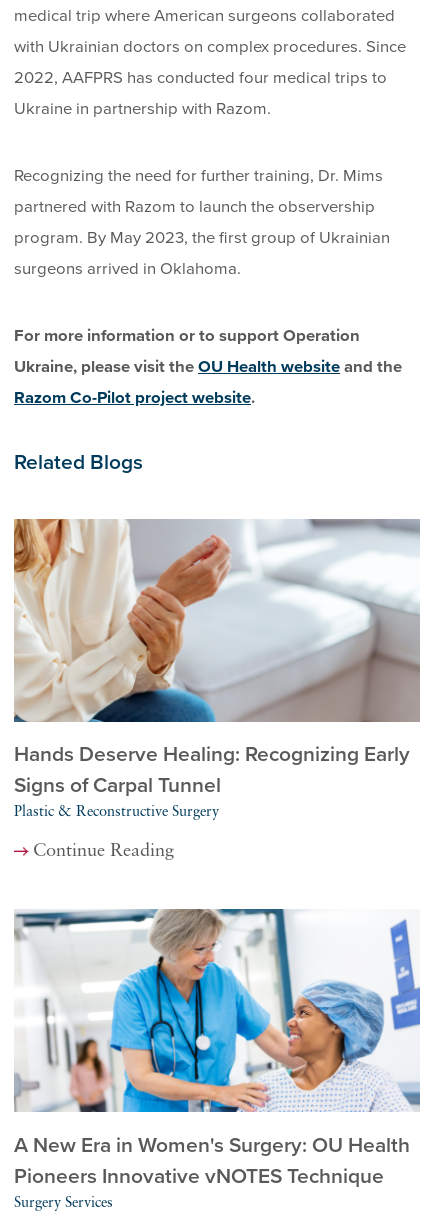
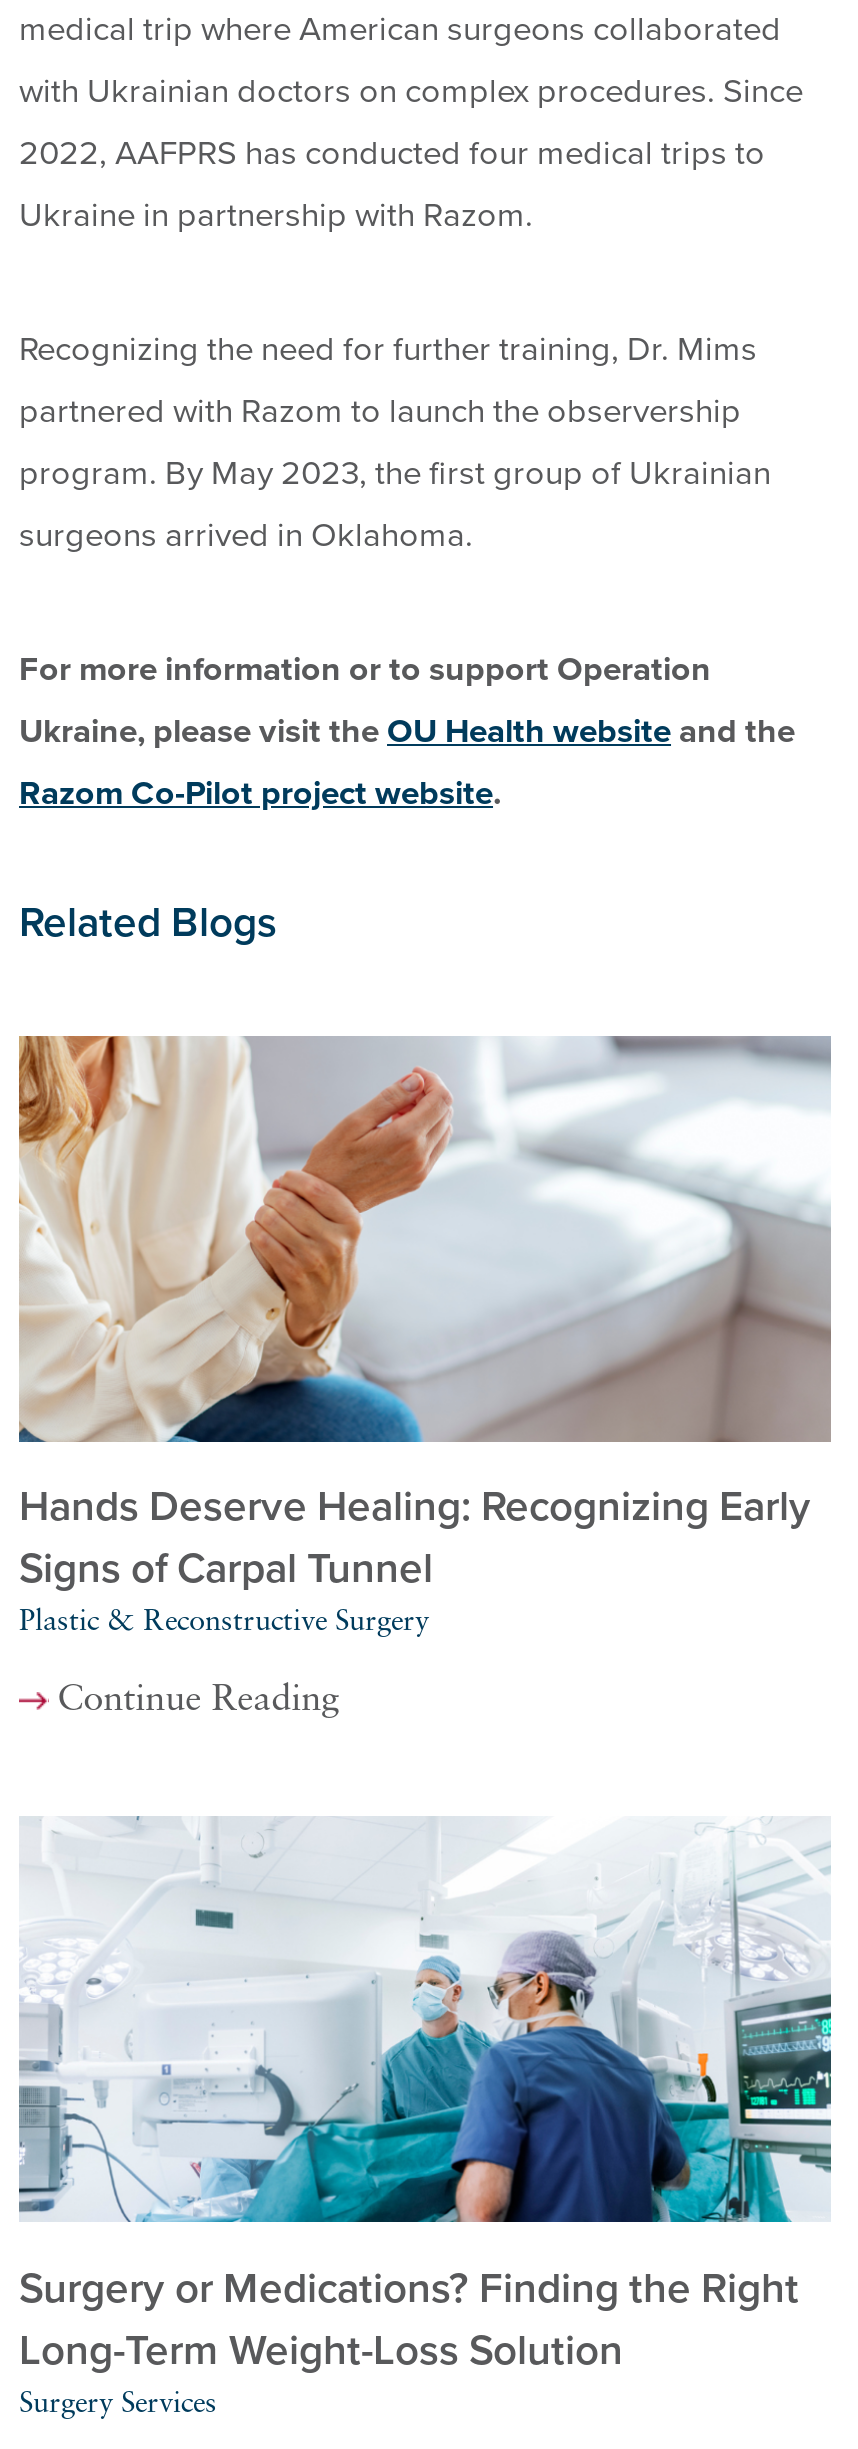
- [image]
- A New Era in Women's Surgery: OU Health
- Pioneers Innovative vNOTES Technique
+ [image]
+ Surgery or Medications? Finding the Right
+ Long-Term Weight-Loss Solution
